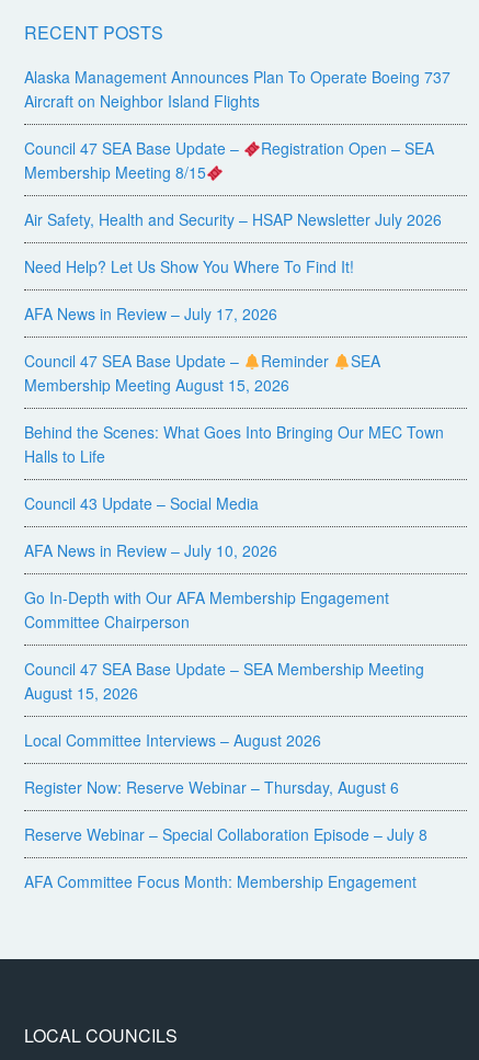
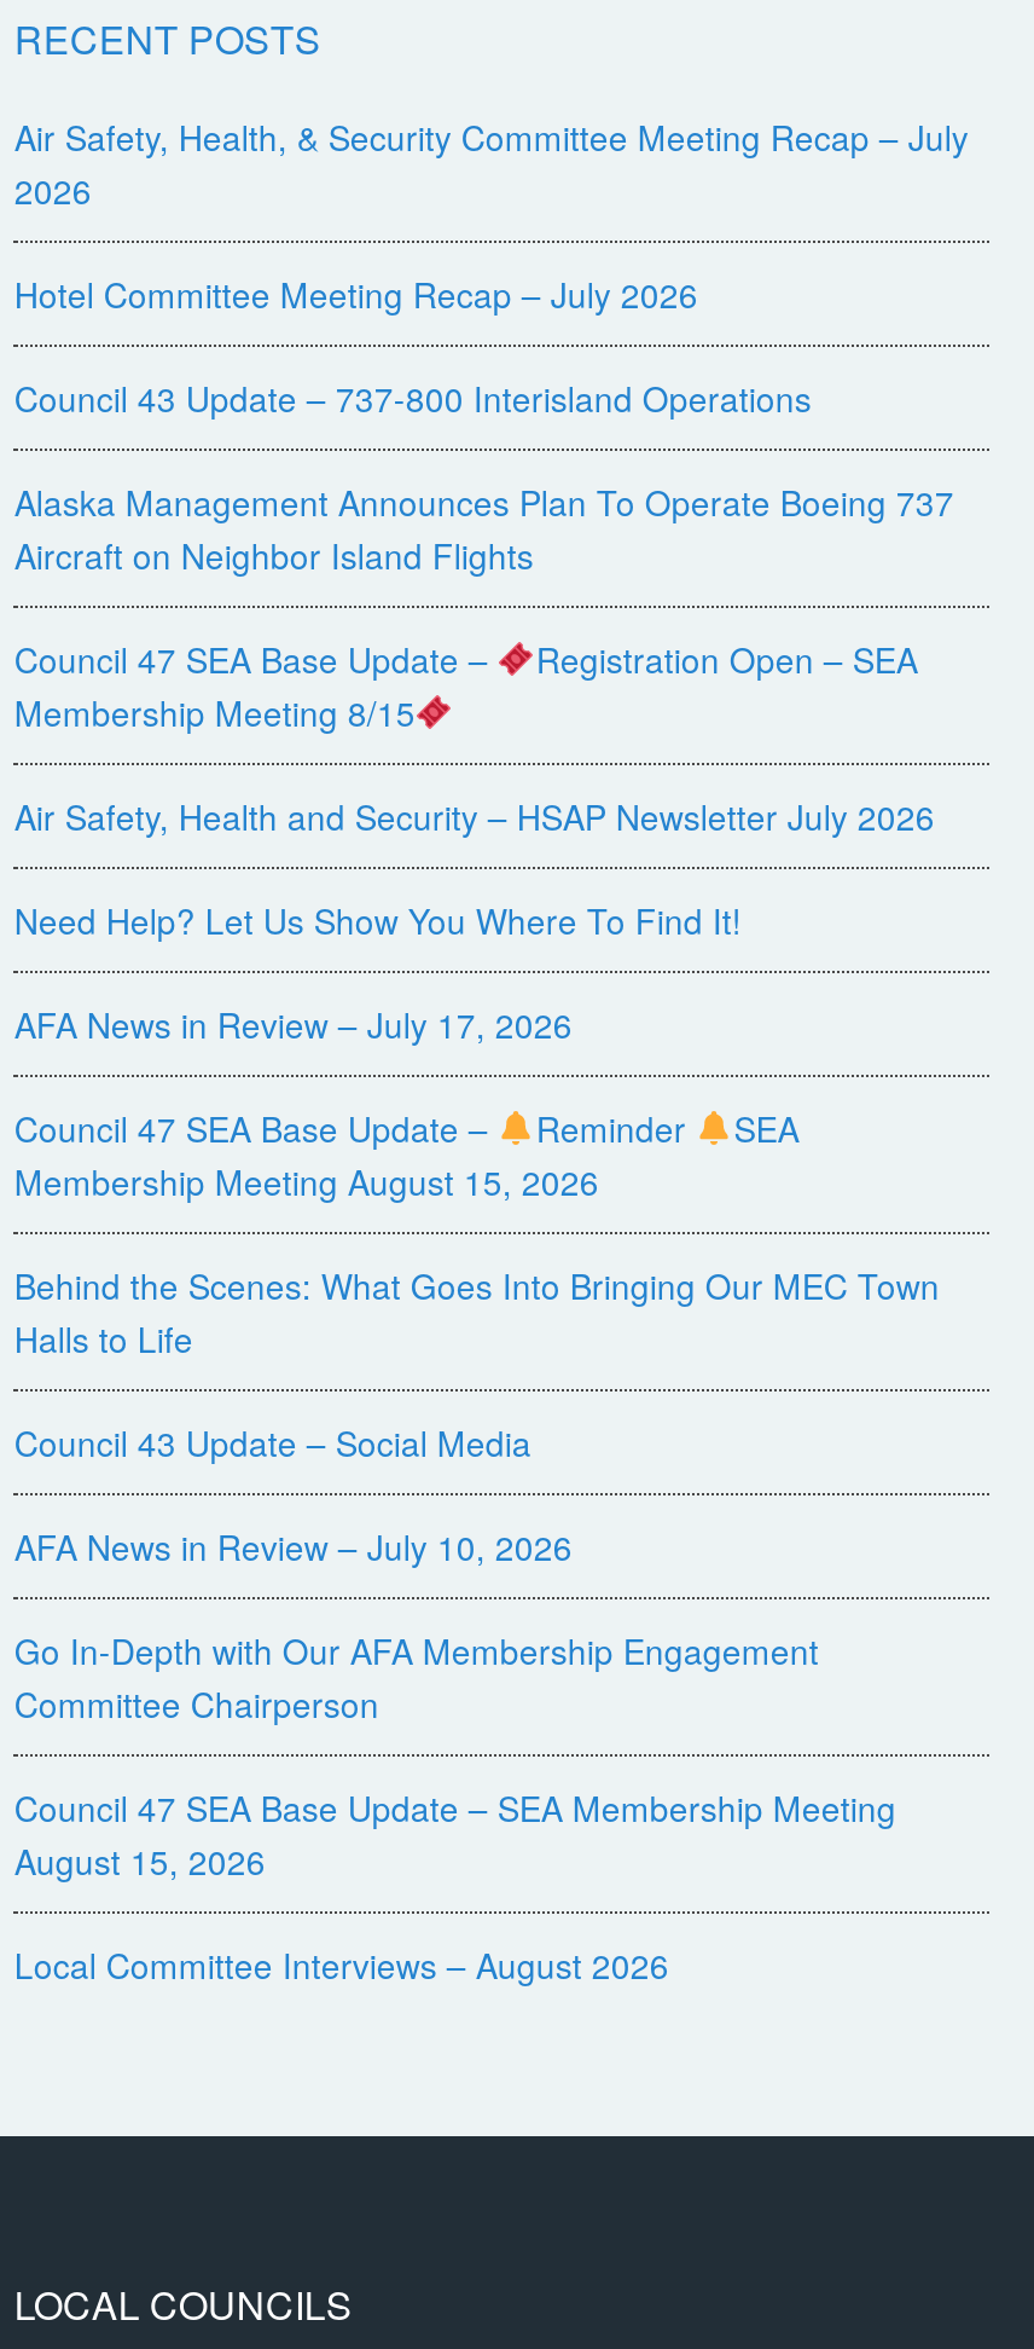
+ Air Safety, Health, & Security Committee Meeting Recap – July
+ 2026
+ Hotel Committee Meeting Recap – July 2026
+ Council 43 Update – 737-800 Interisland Operations

moved down: Alaska Management Announces Plan To Operate Boeing 737 | Aircraft on Neighbor Island Flights | Council 47 SEA Base Update – | ... | August 15, 2026 | Local Committee Interviews – August 2026

- Register Now: Reserve Webinar – Thursday, August 6
- Reserve Webinar – Special Collaboration Episode – July 8
- AFA Committee Focus Month: Membership Engagement
